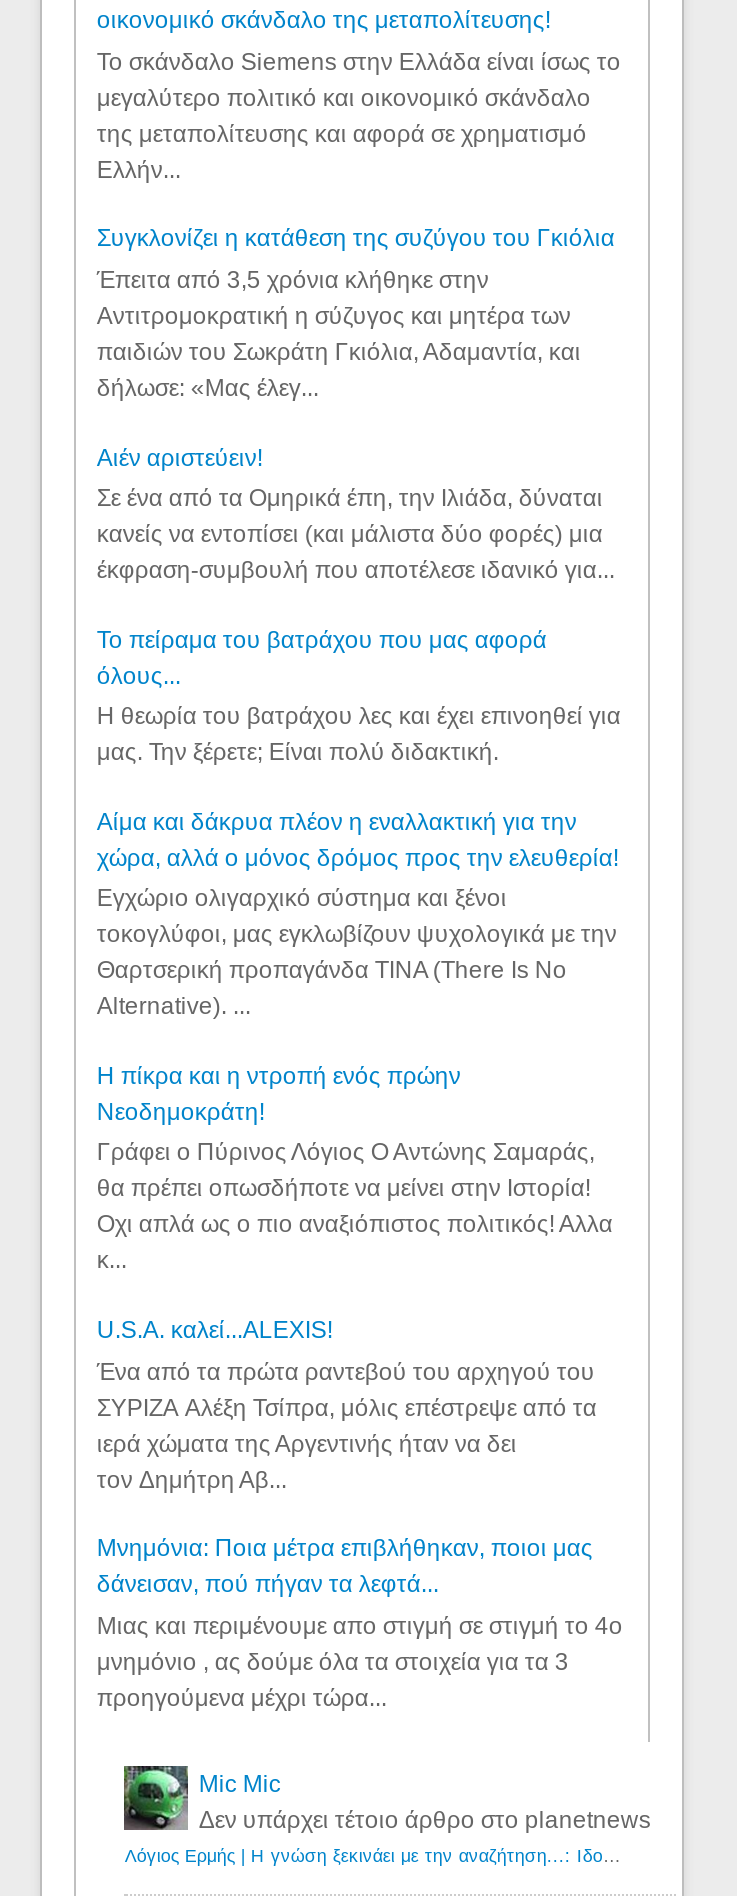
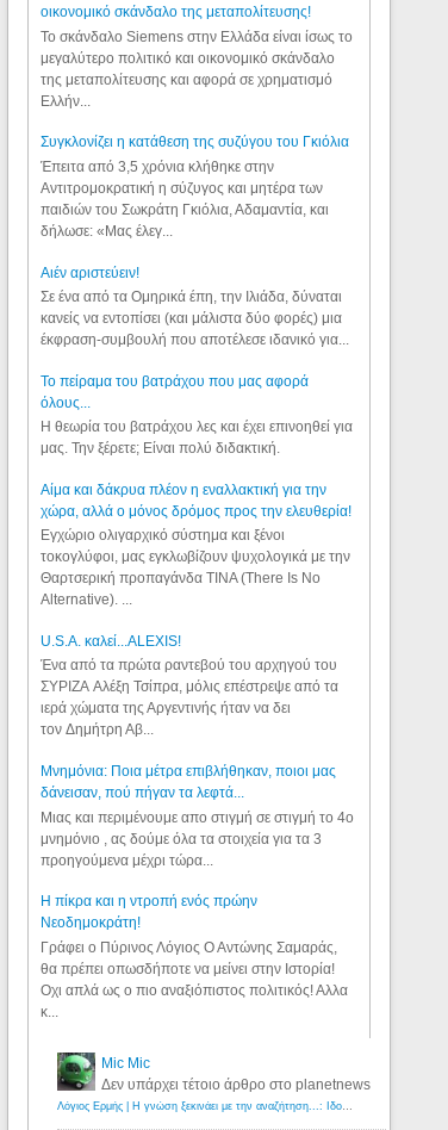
moved down: Η πίκρα και η ντροπή ενός πρώην | Νεοδημοκράτη! | Γράφει ο Πύρινος Λόγιος Ο Αντώνης Σαμαράς, | θα πρέπει οπωσδήποτε να μείνει στην Ιστορία! | Οχι απλά ως ο πιο αναξιόπιστος πολιτικός! Αλλα | κ...

moved up: Ένα από τα πρώτα ραντεβού του αρχηγού του | ΣΥΡΙΖΑ Αλέξη Τσίπρα, μόλις επέστρεψε από τα | ιερά χώματα της Αργεντινής ήταν να δει | ... | μνημόνιο , ας δούμε όλα τα στοιχεία για τα 3 | προηγούμενα μέχρι τώρα...
